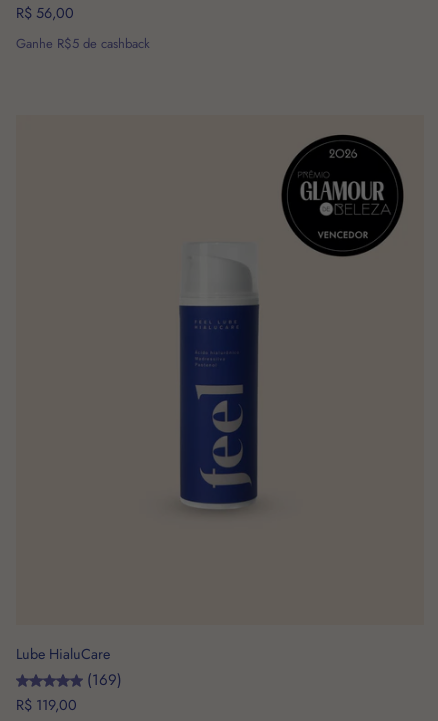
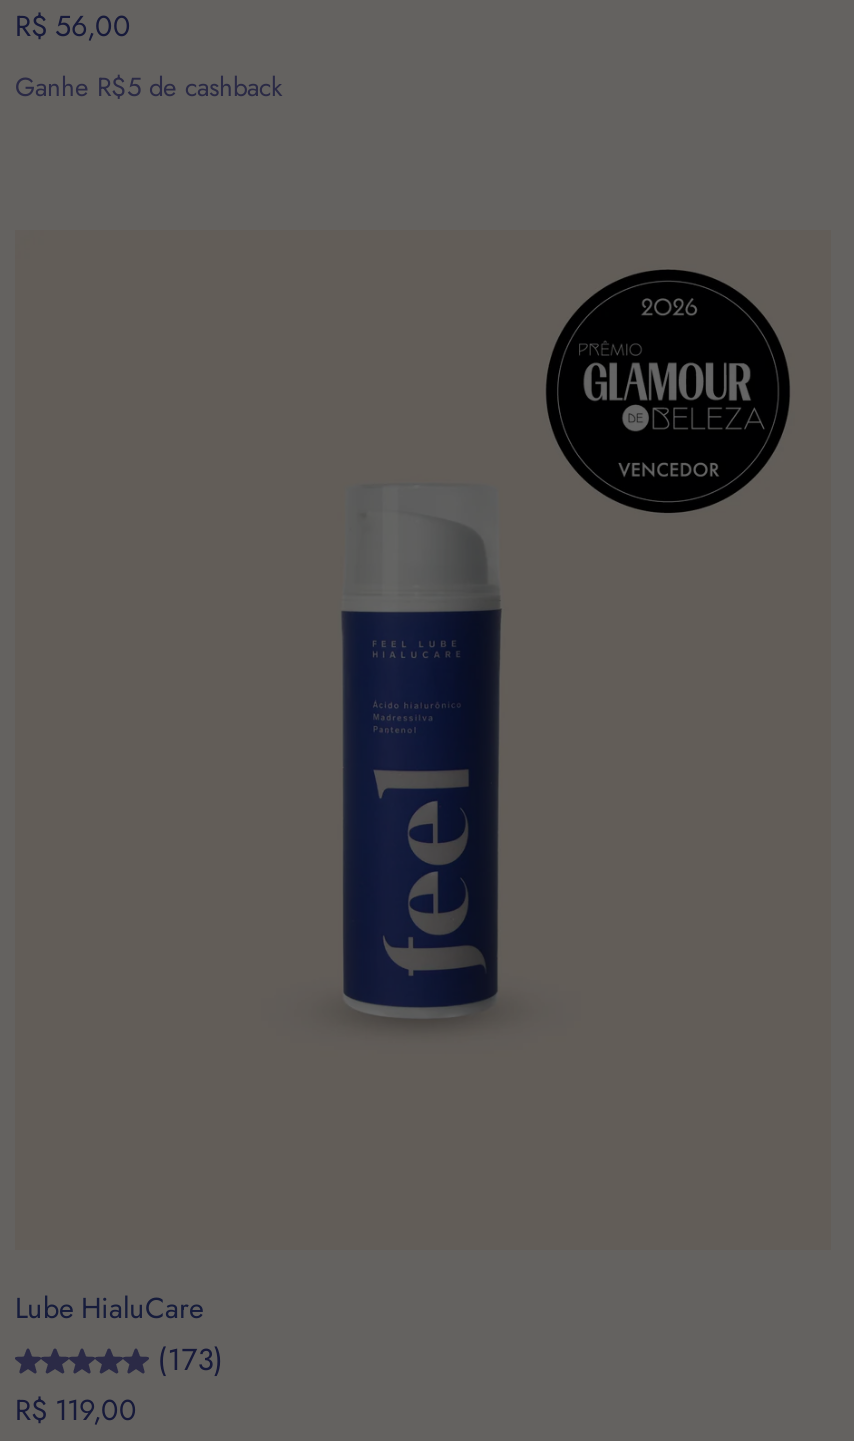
- (169)
+ (173)
